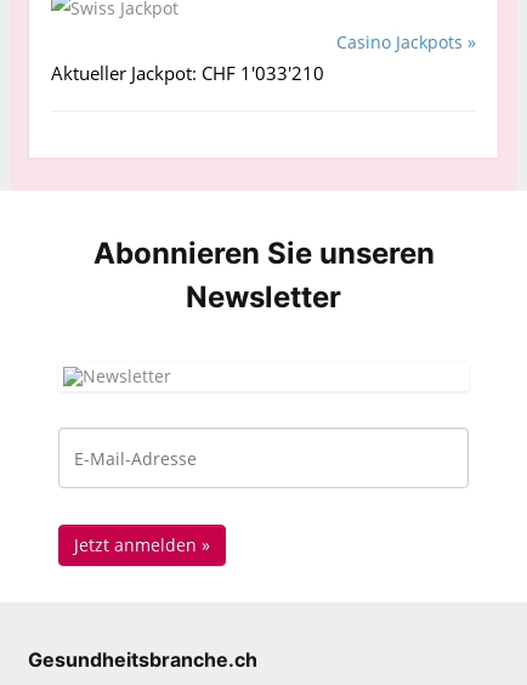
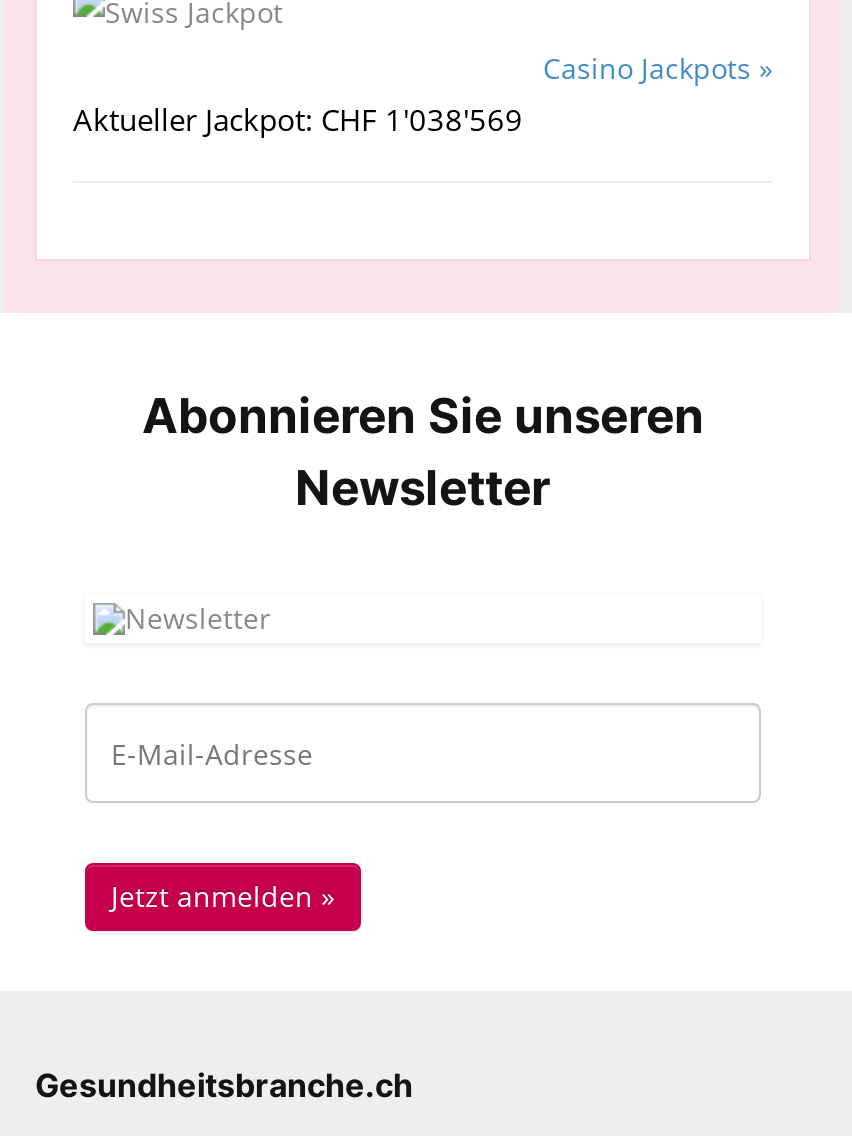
- Aktueller Jackpot: CHF 1'033'210
+ Aktueller Jackpot: CHF 1'038'569
